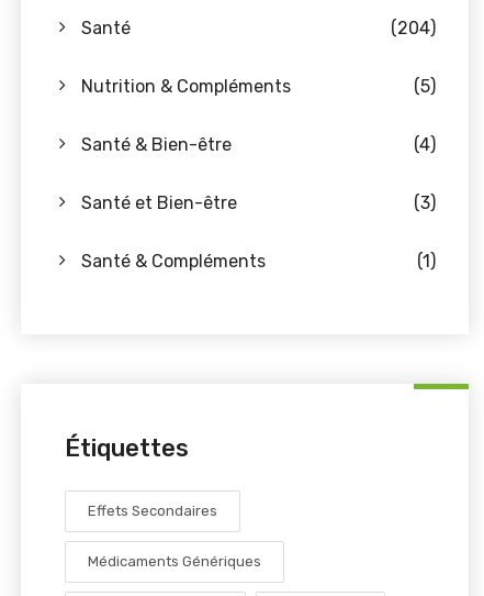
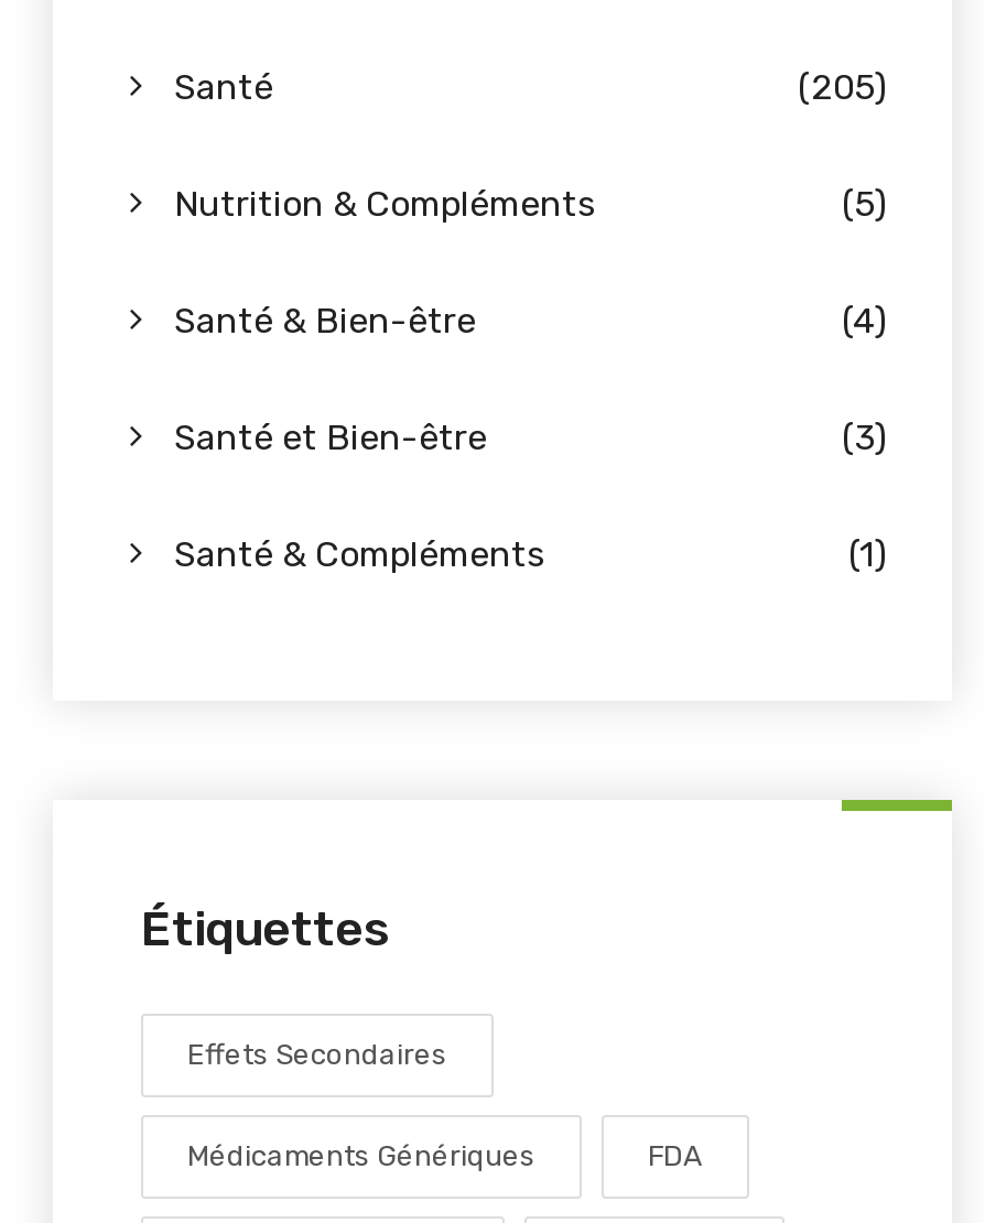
- (204)
+ (205)

+ FDA
